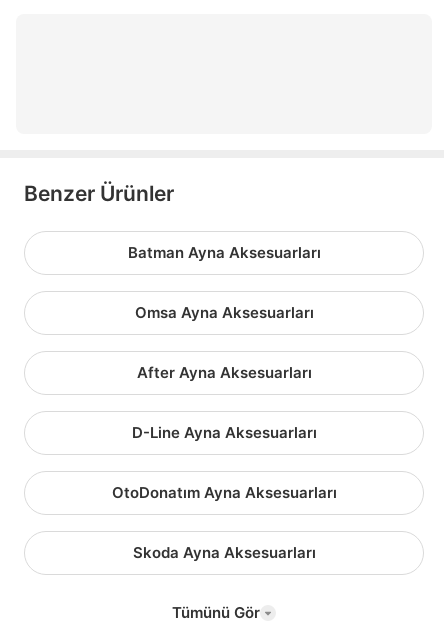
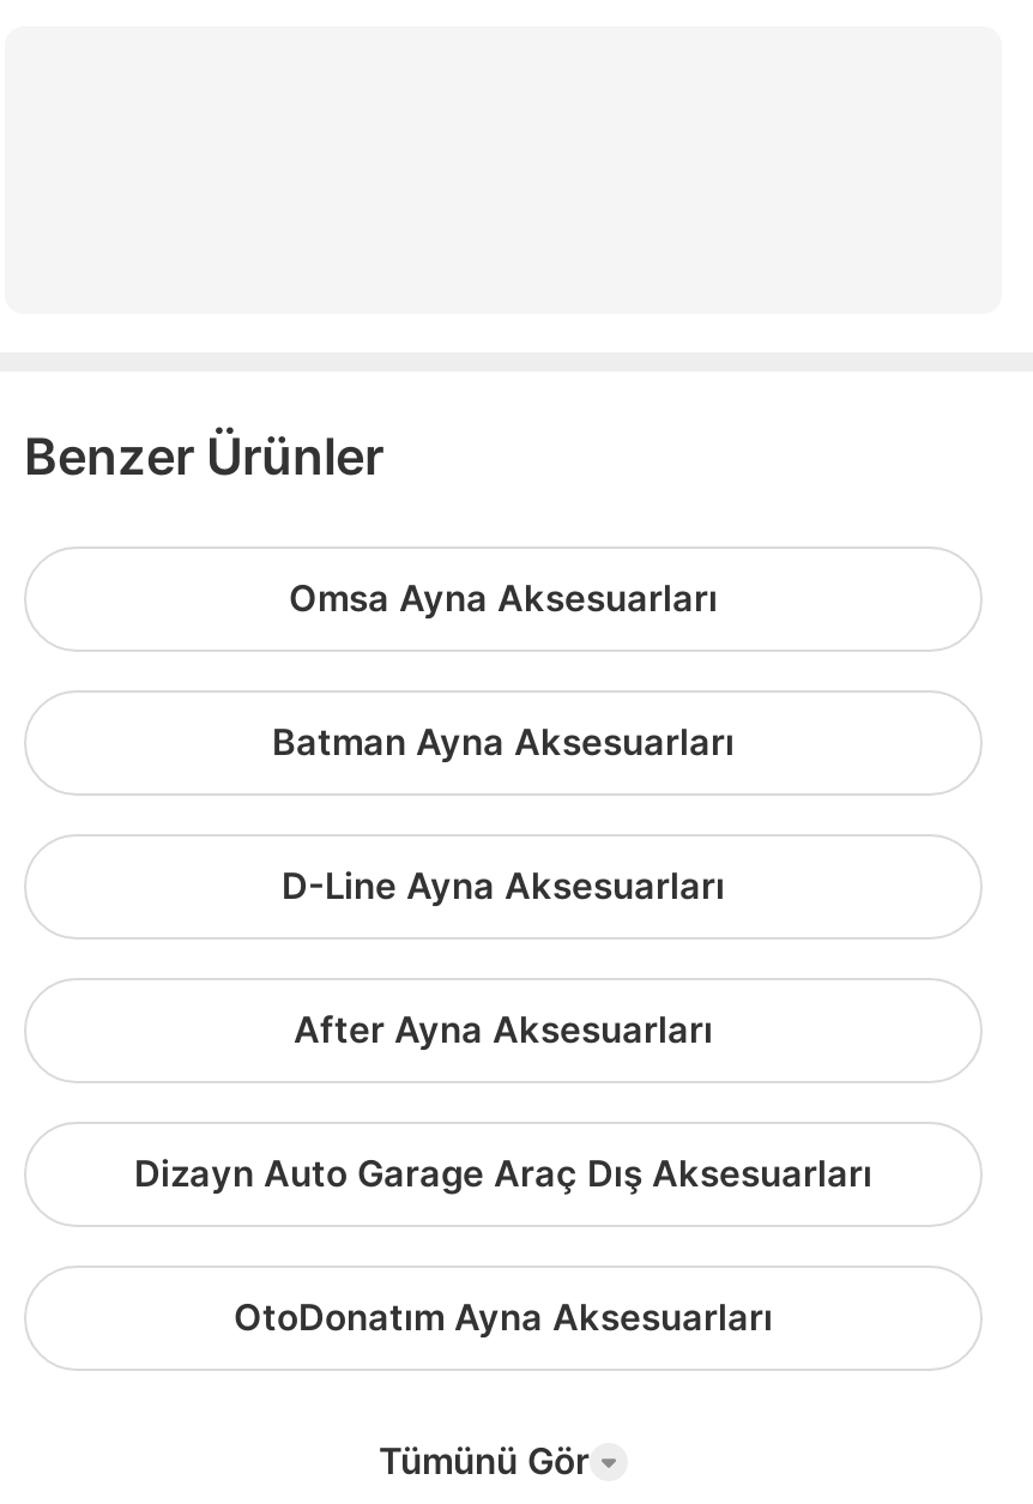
moved down: Batman Ayna Aksesuarları

moved up: Omsa Ayna Aksesuarları

moved down: After Ayna Aksesuarları

+ Dizayn Auto Garage Araç Dış Aksesuarları

moved up: D-Line Ayna Aksesuarları

moved down: OtoDonatım Ayna Aksesuarları

- Skoda Ayna Aksesuarları
